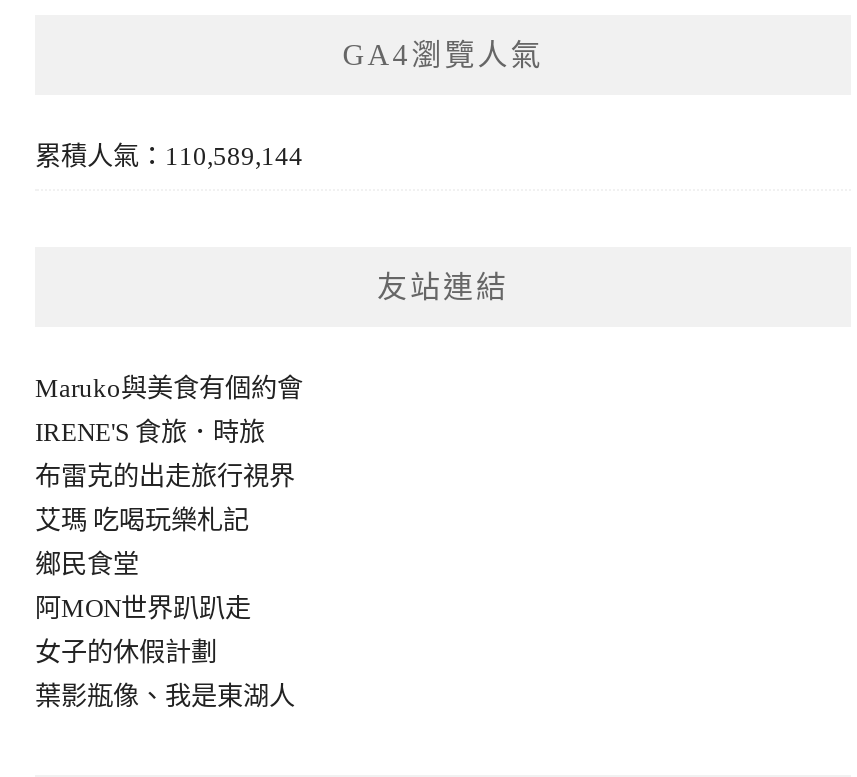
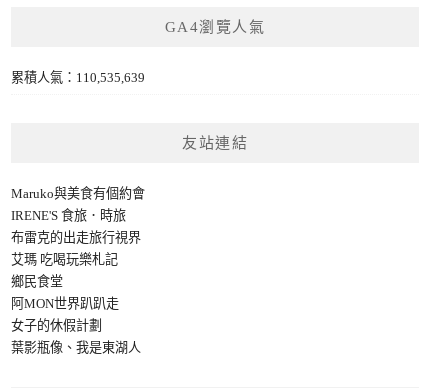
- 累積人氣：110,589,144
+ 累積人氣：110,535,639
